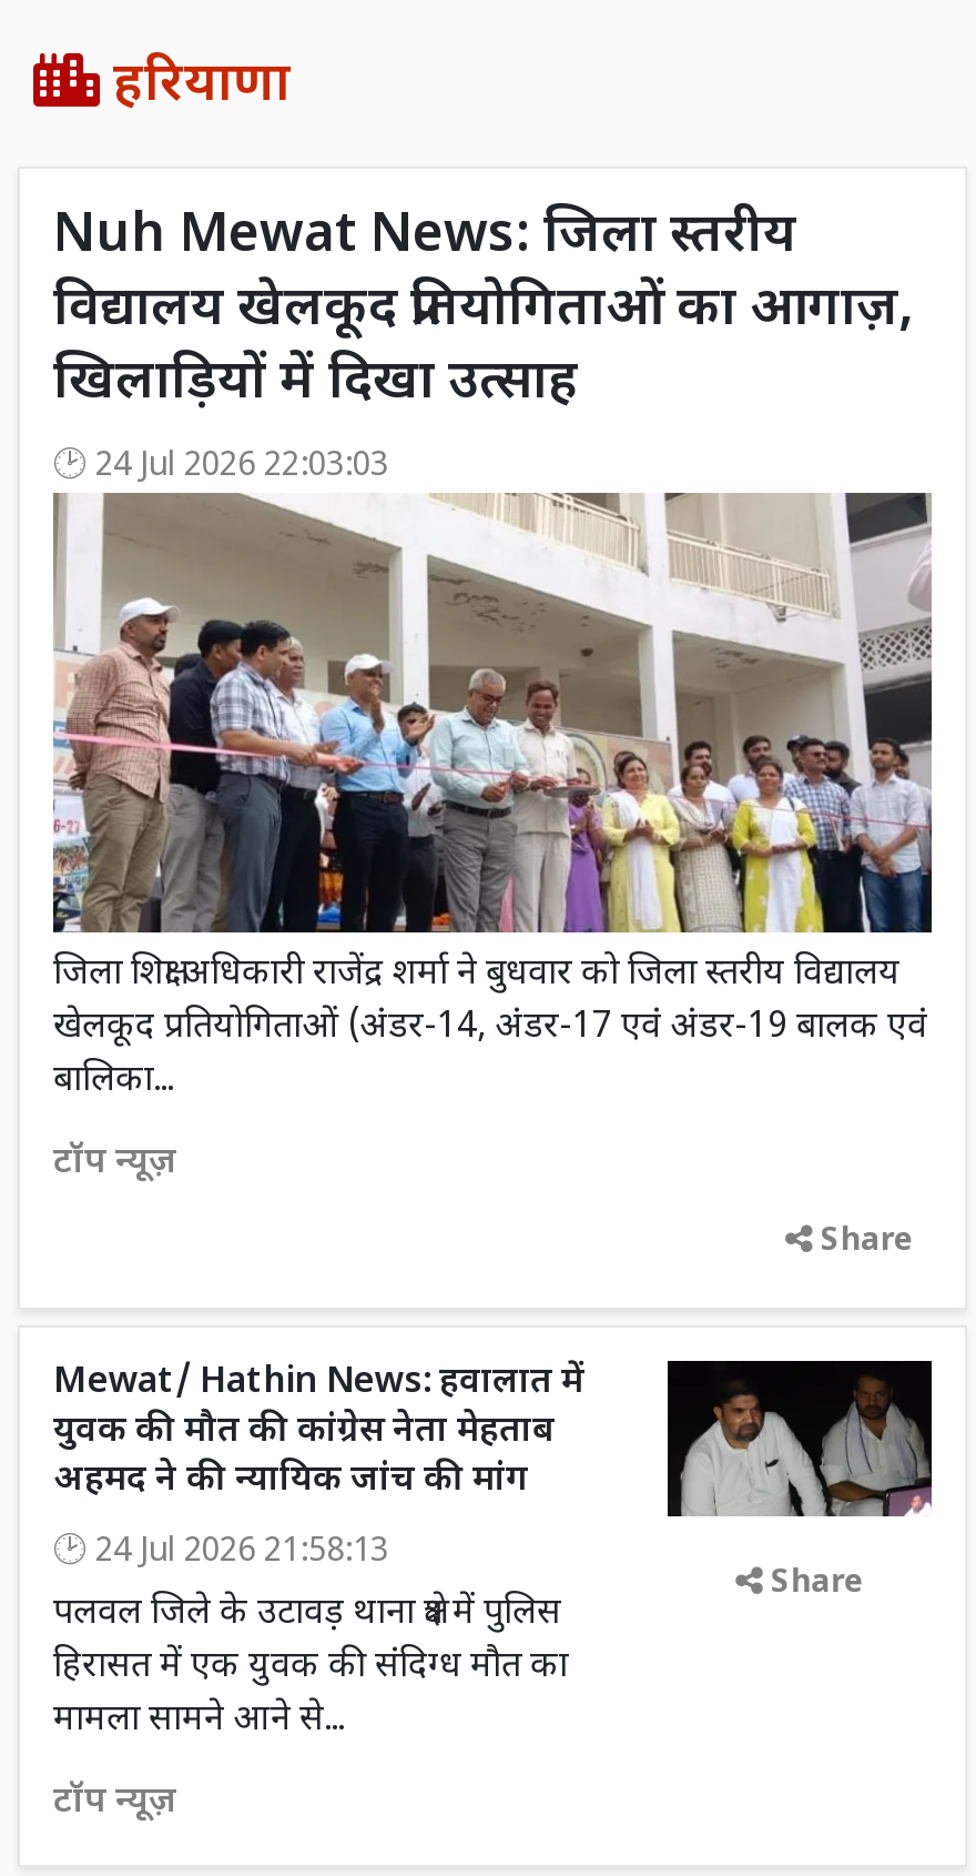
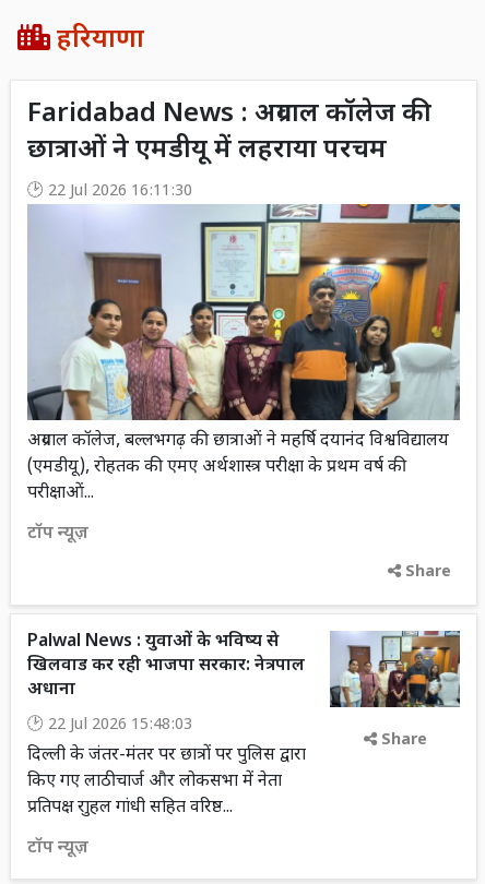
- Nuh Mewat News: जिला स्तरीय
- विद्यालय खेलकूद प्रतियोगिताओं का आगाज़,
- खिलाड़ियों में दिखा उत्साह
- 24 Jul 2026 22:03:03
+ Faridabad News : अग्रवाल कॉलेज की
+ छात्राओं ने एमडीयू में लहराया परचम
+ 22 Jul 2026 16:11:30

- [image]
- जिला शिक्षा अधिकारी राजेंद्र शर्मा ने बुधवार को जिला स्तरीय विद्यालय
- खेलकूद प्रतियोगिताओं (अंडर-14, अंडर-17 एवं अंडर-19 बालक एवं
- बालिका...
+ [image]
+ अग्रवाल कॉलेज, बल्लभगढ़ की छात्राओं ने महर्षि दयानंद विश्वविद्यालय
+ (एमडीयू), रोहतक की एमए अर्थशास्त्र परीक्षा के प्रथम वर्ष की
+ परीक्षाओं...

- [image]
- Mewat/ Hathin News: हवालात में
- युवक की मौत की कांग्रेस नेता मेहताब
- अहमद ने की न्यायिक जांच की मांग
+ [image]
+ Palwal News : युवाओं के भविष्य से
+ खिलवाड कर रही भाजपा सरकार: नेत्रपाल
+ अधाना

- 24 Jul 2026 21:58:13
- पलवल जिले के उटावड़ थाना क्षेत्र में पुलिस
- हिरासत में एक युवक की संदिग्ध मौत का
- मामला सामने आने से...
+ 22 Jul 2026 15:48:03
+ दिल्ली के जंतर-मंतर पर छात्रों पर पुलिस द्वारा
+ किए गए लाठीचार्ज और लोकसभा में नेता
+ प्रतिपक्ष राुहल गांधी सहित वरिष्ठ...
